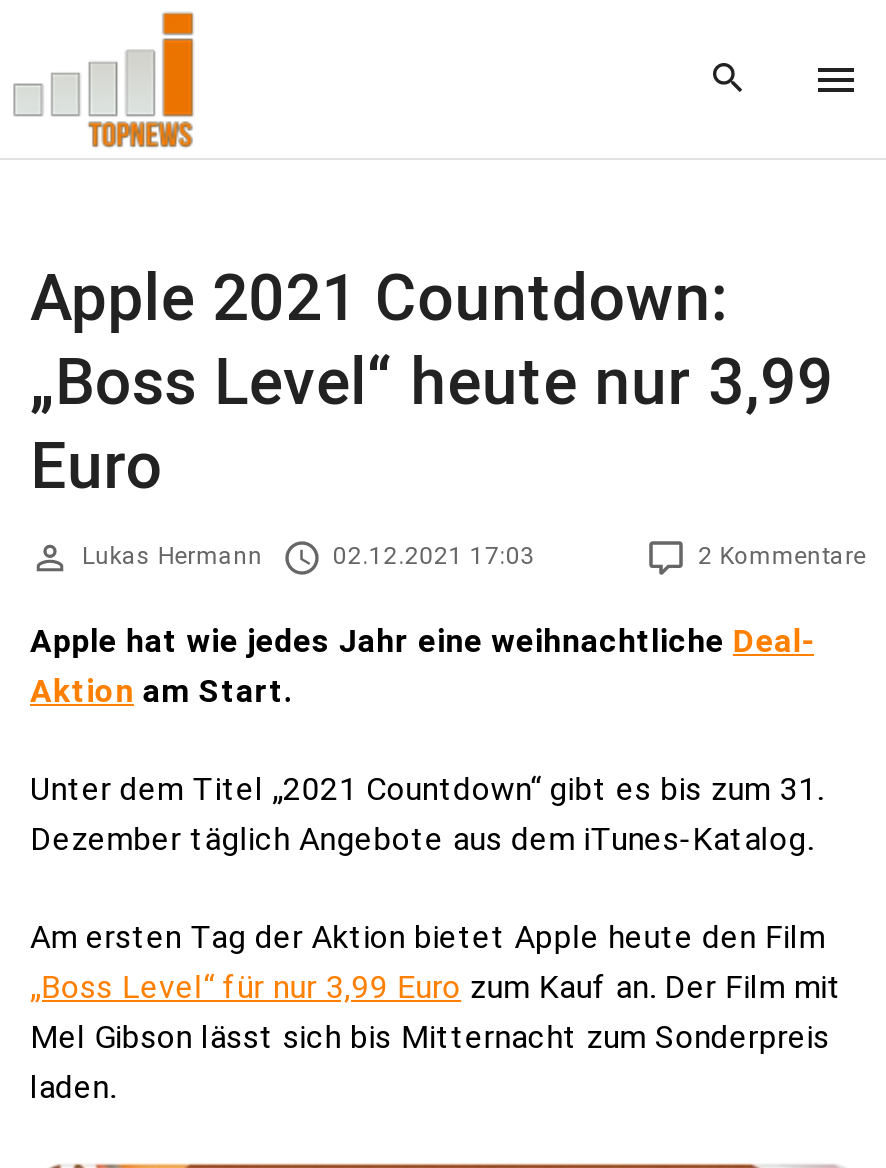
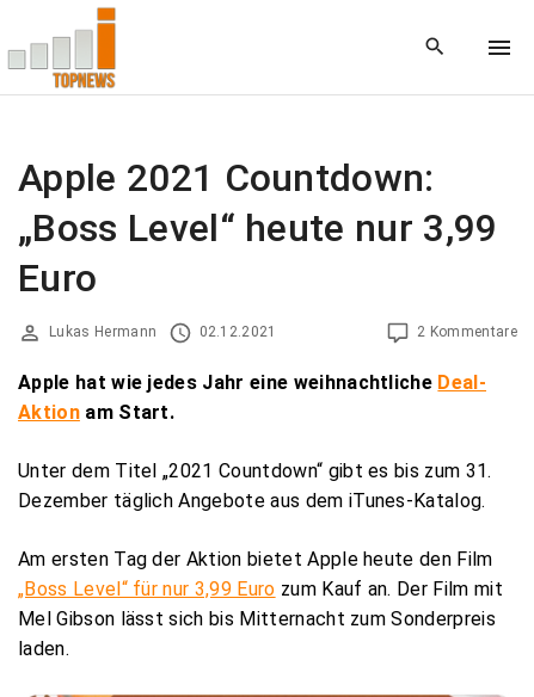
- 02.12.2021 17:03
+ 02.12.2021
